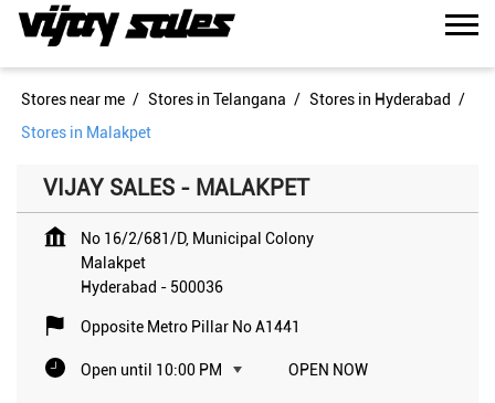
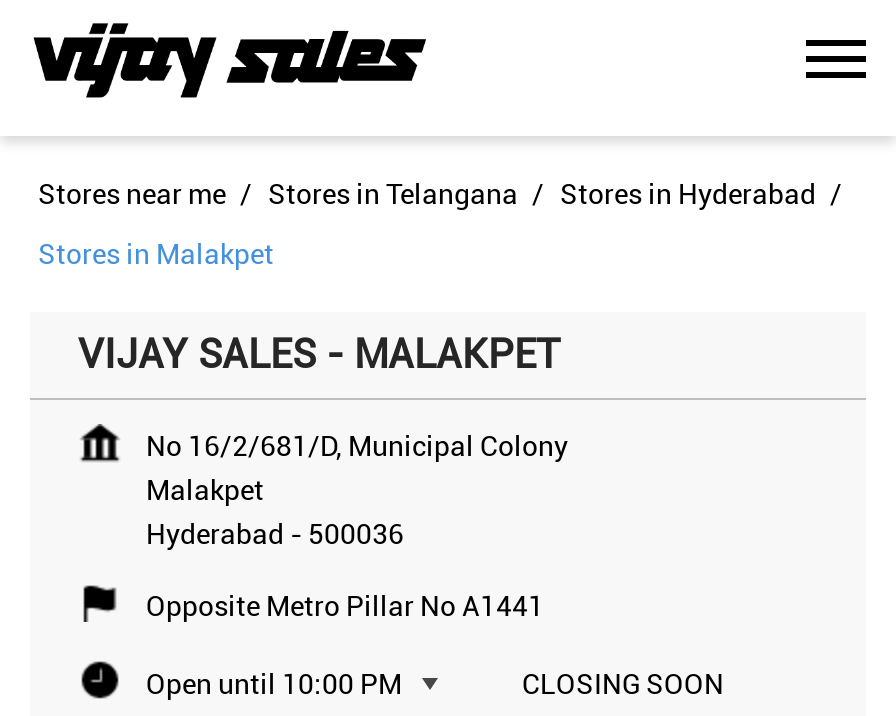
- OPEN NOW
+ CLOSING SOON
